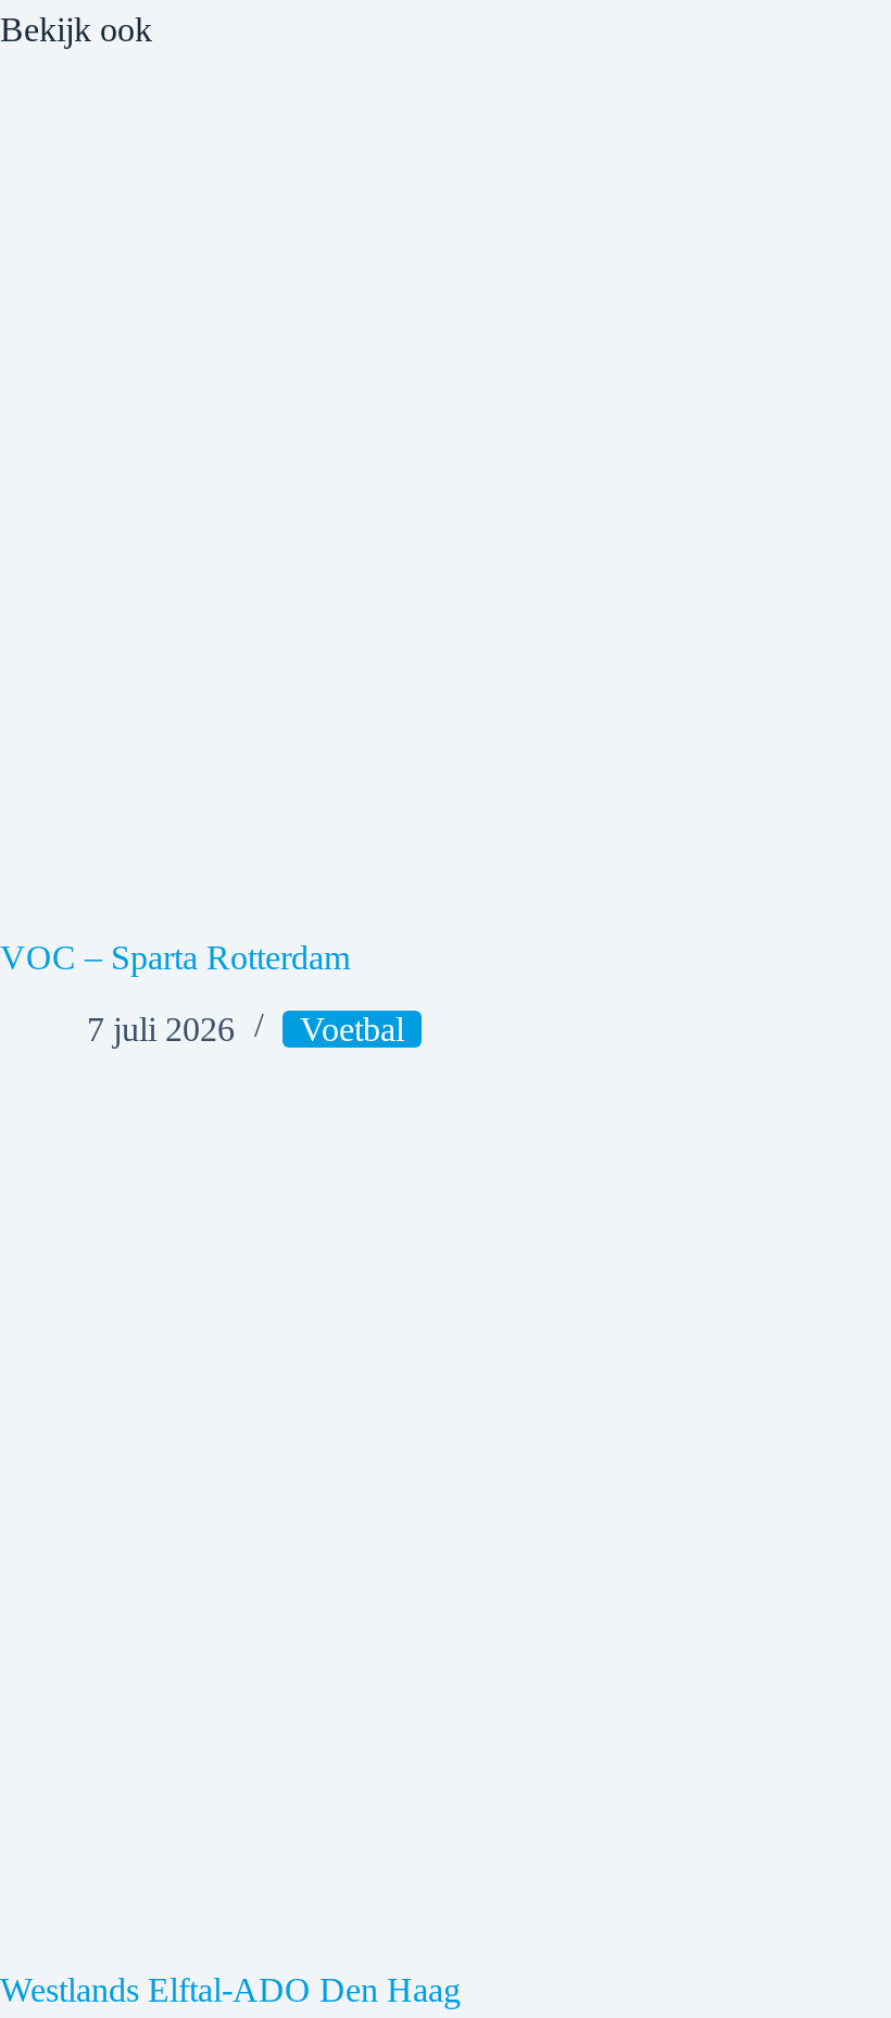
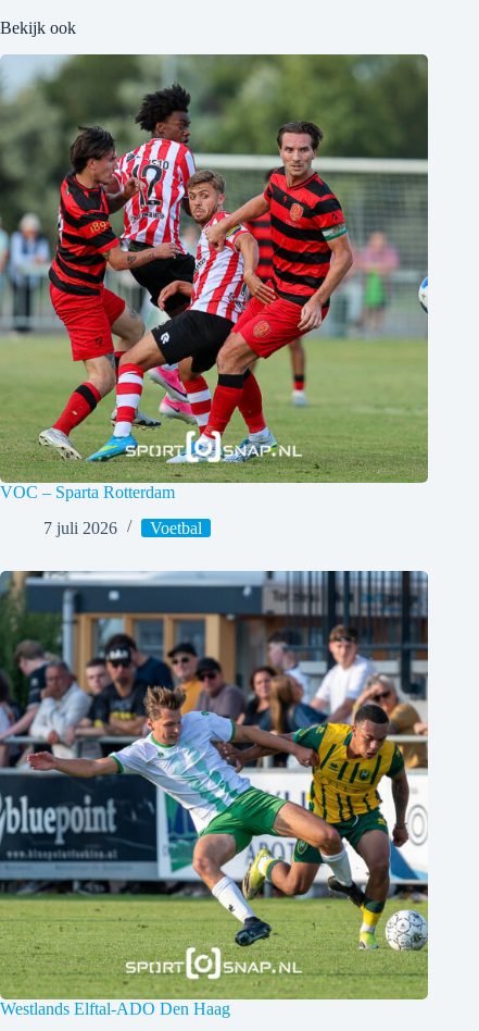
+ [image]

+ [image]
